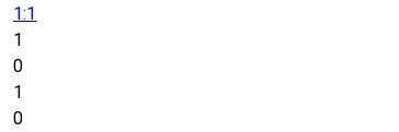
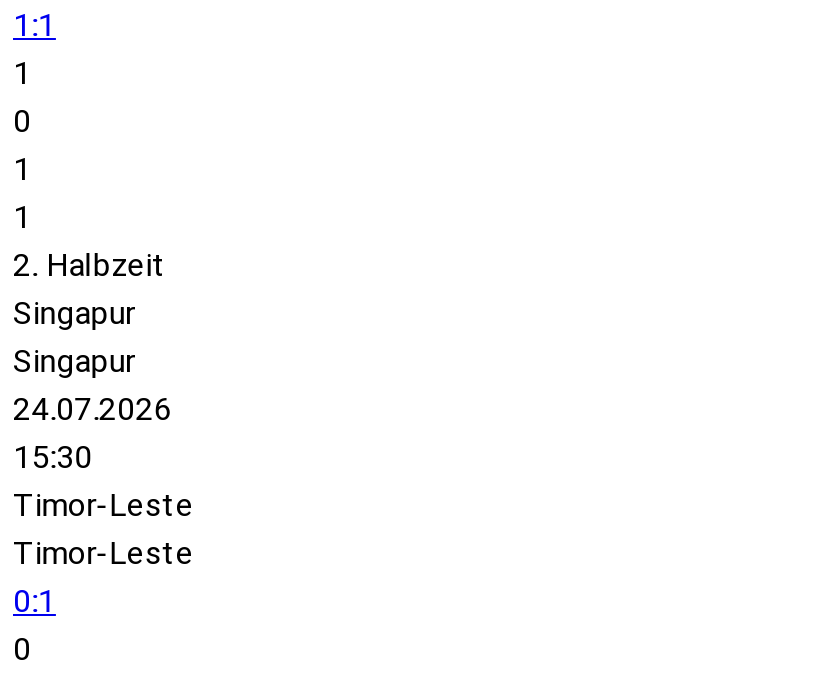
+ 1
+ 2. Halbzeit
+ Singapur
+ Singapur
+ 24.07.2026
+ 15:30
+ Timor-Leste
+ Timor-Leste
+ 0:1
